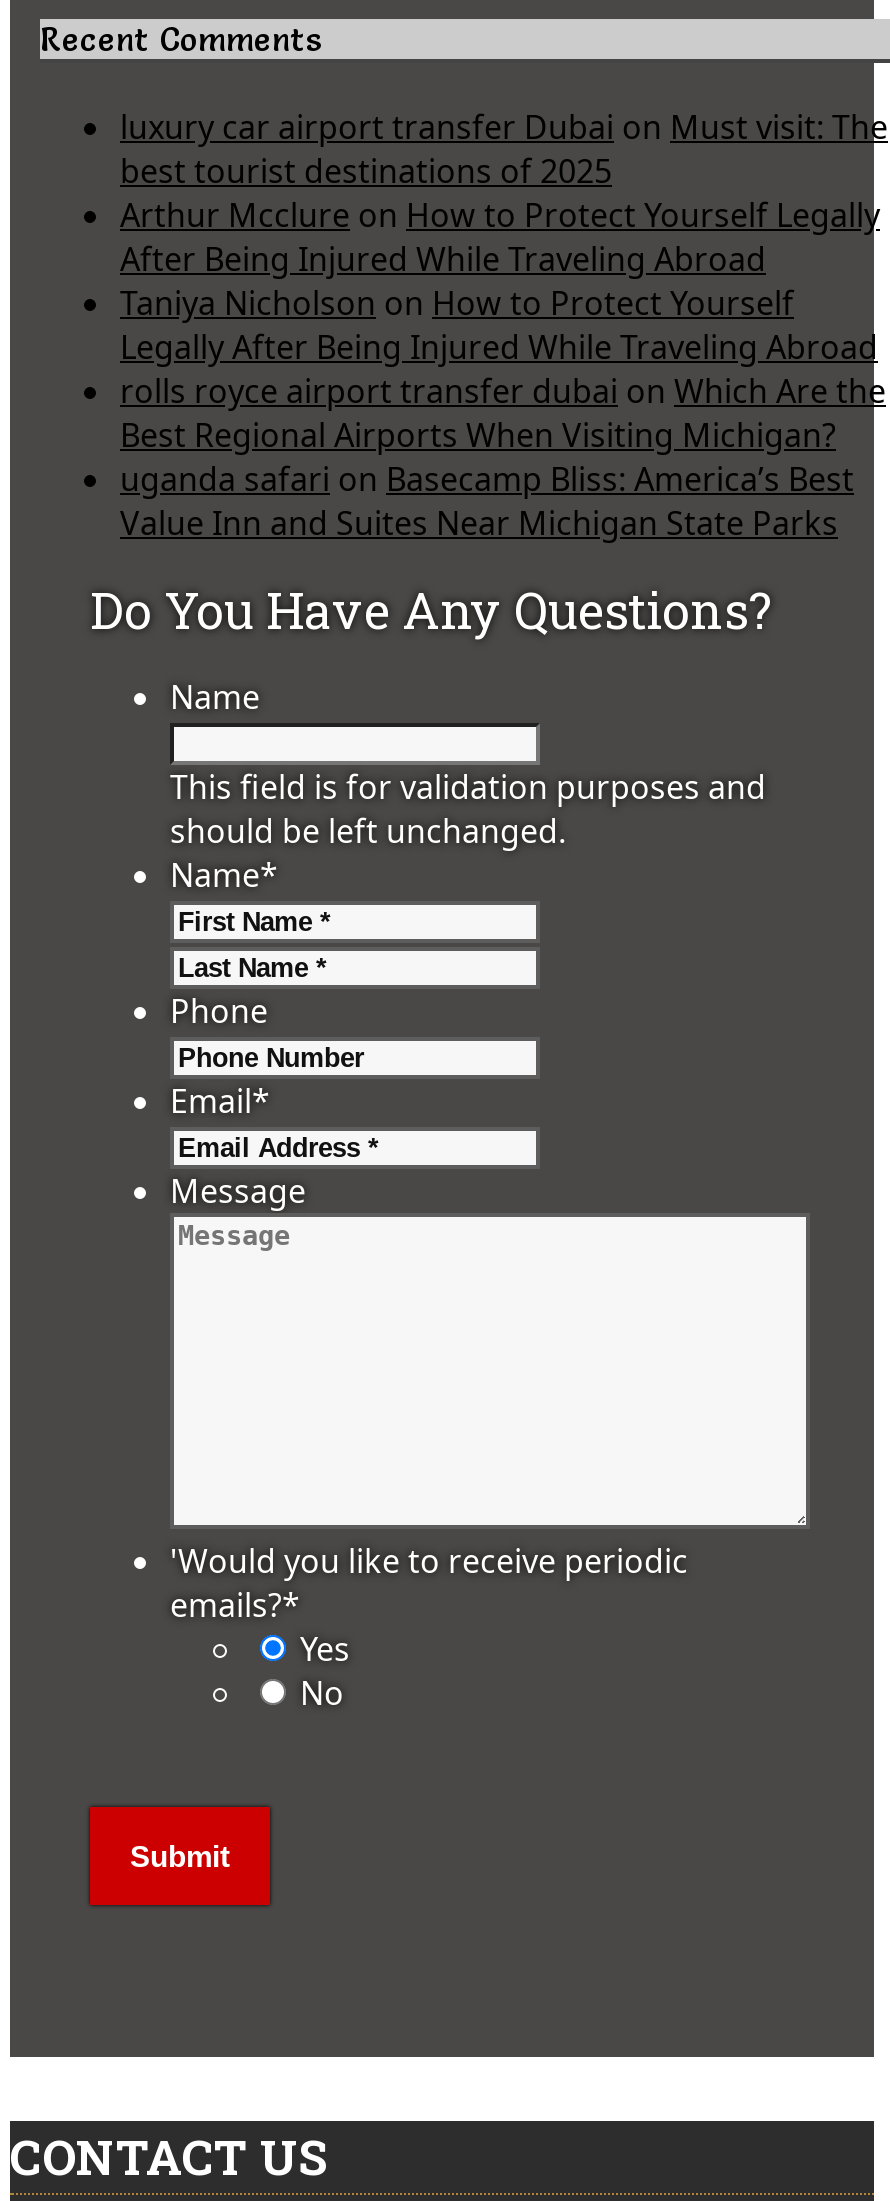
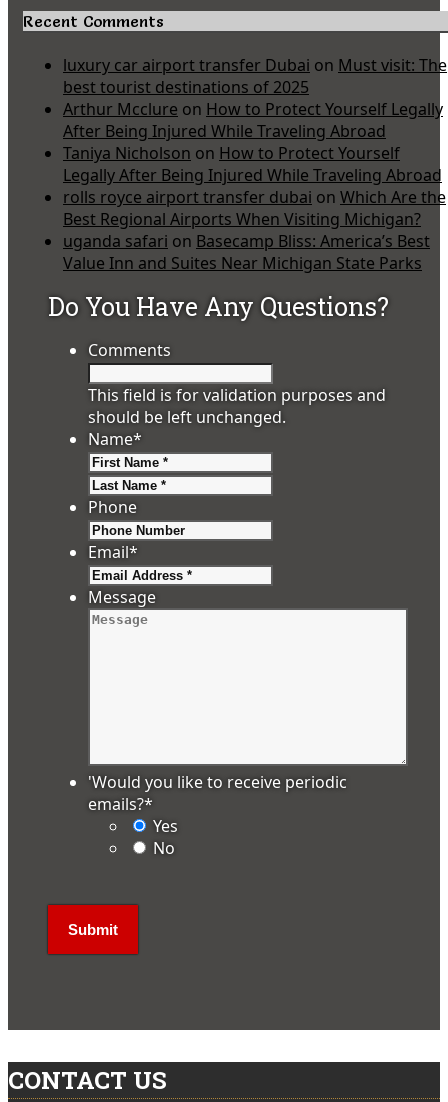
- Name
+ Comments
